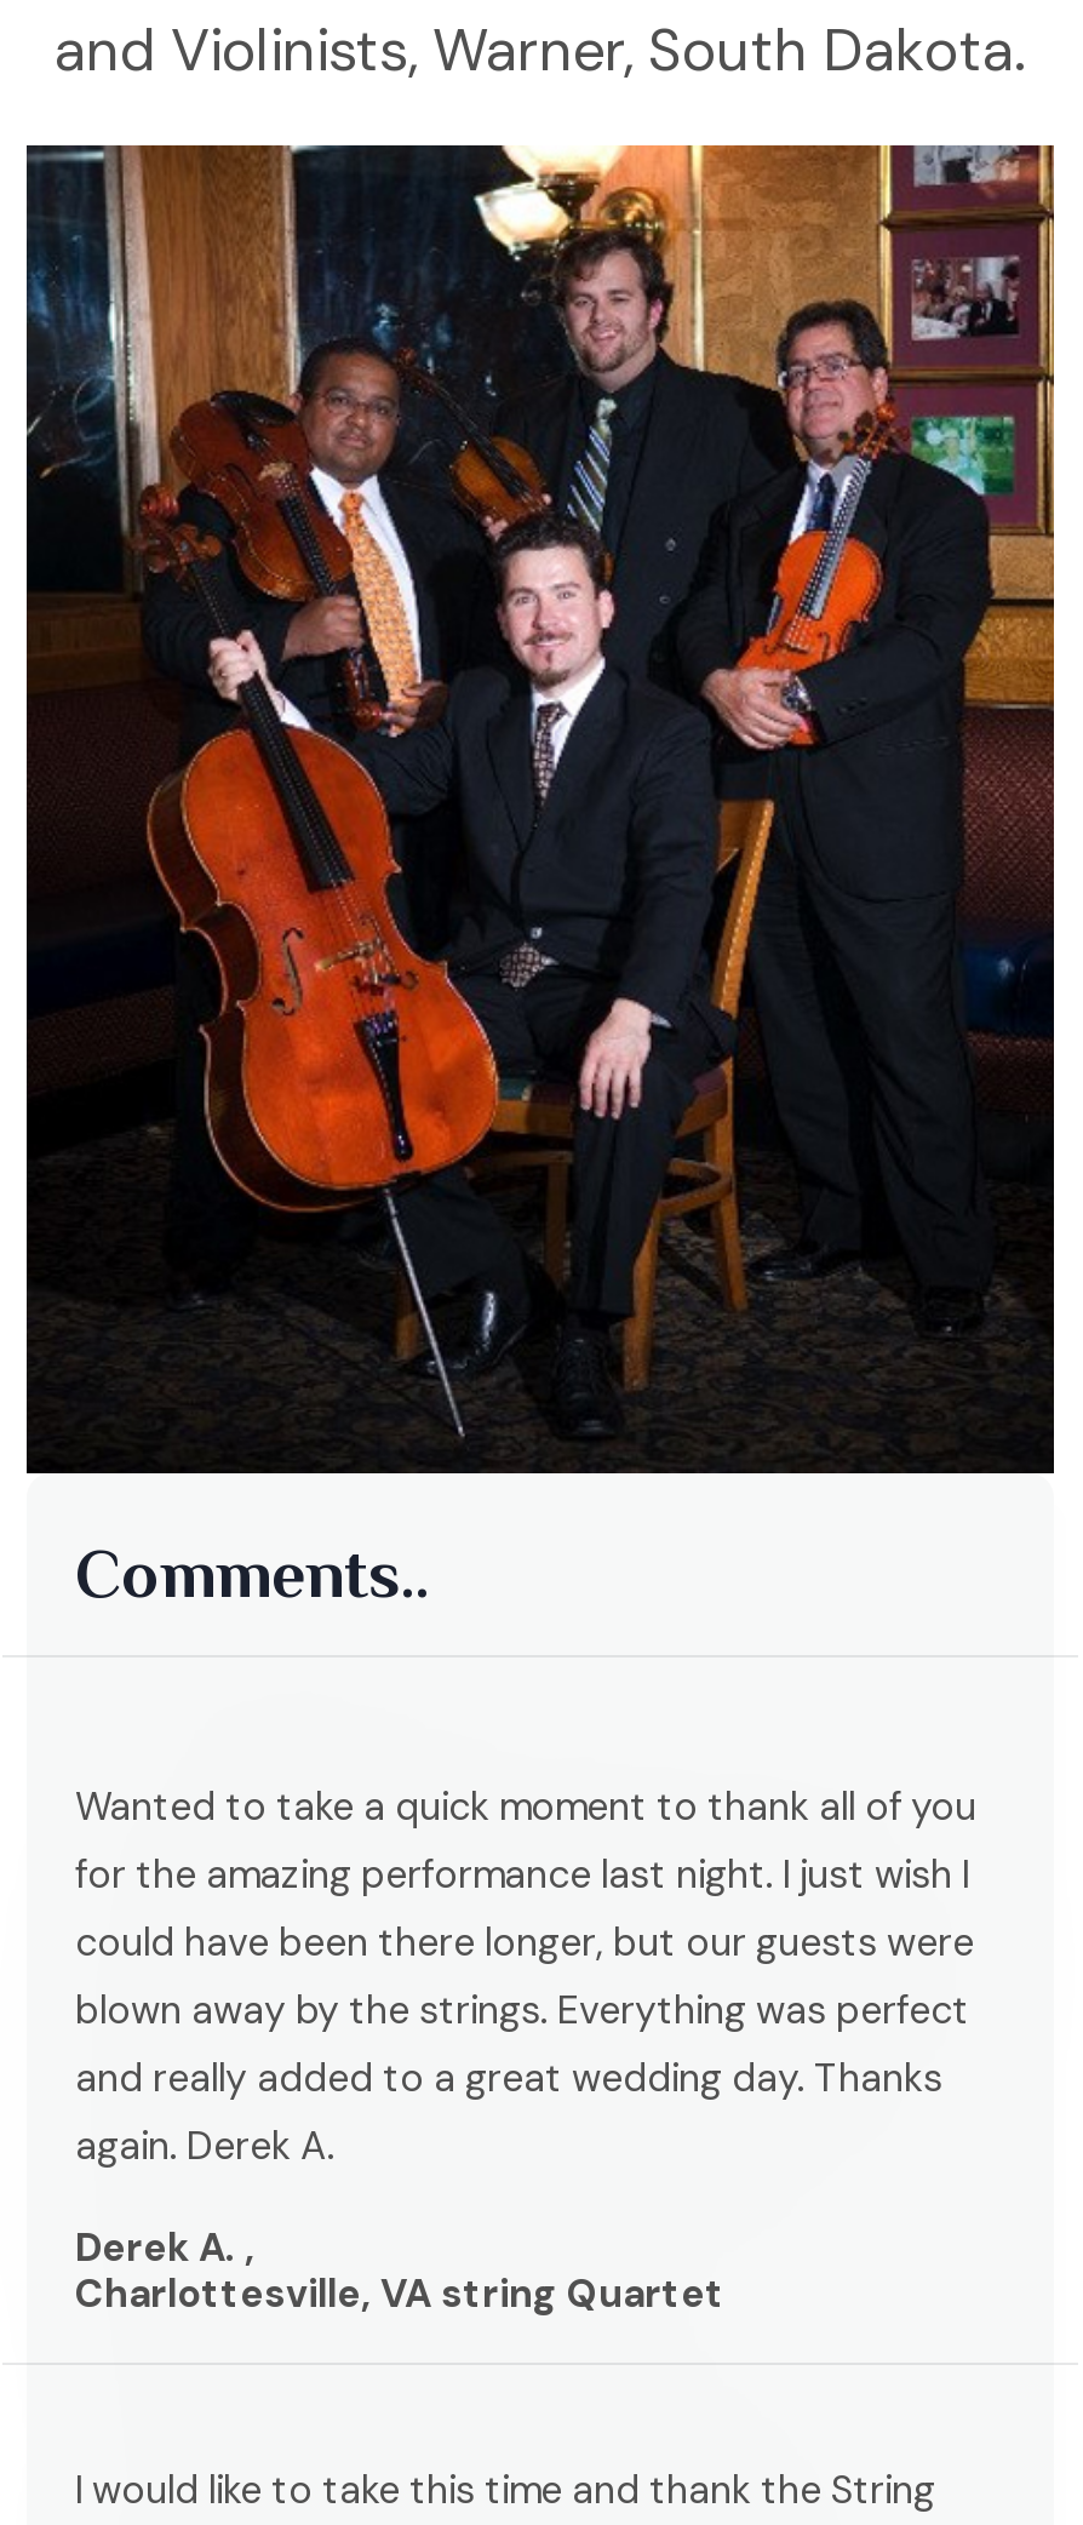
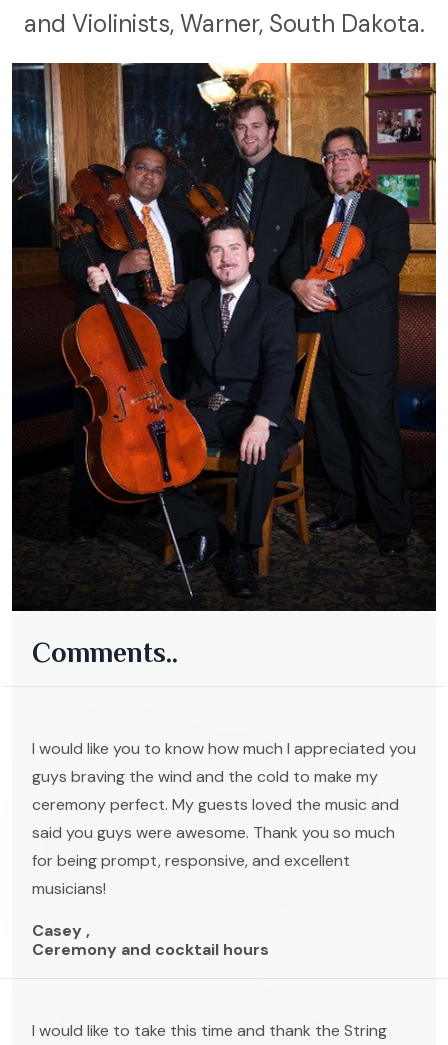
- Wanted to take a quick moment to thank all of you
- for the amazing performance last night. I just wish I
- could have been there longer, but our guests were
- blown away by the strings. Everything was perfect
- and really added to a great wedding day. Thanks
- again. Derek A.
+ I would like you to know how much I appreciated you
+ guys braving the wind and the cold to make my
+ ceremony perfect. My guests loved the music and
+ said you guys were awesome. Thank you so much
+ for being prompt, responsive, and excellent
+ musicians!

- Derek A. ,
- Charlottesville, VA string Quartet
+ Casey ,
+ Ceremony and cocktail hours
